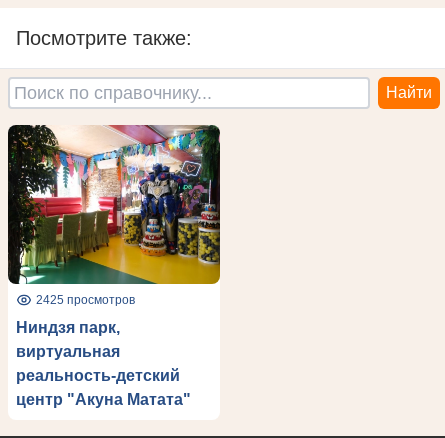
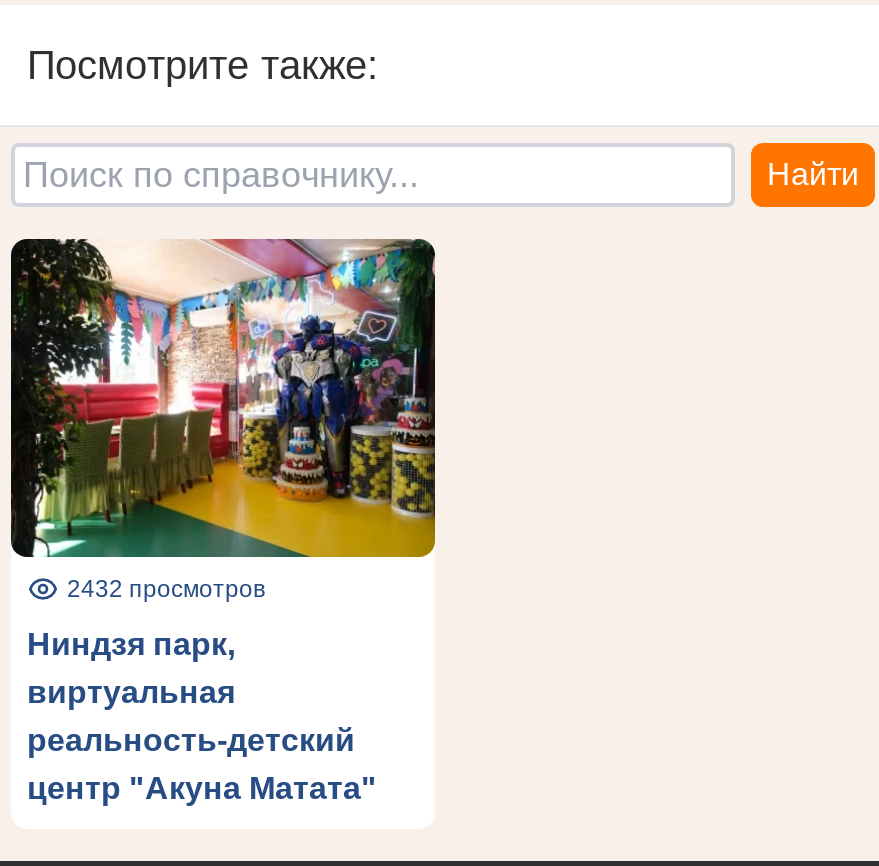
- 2425 просмотров
+ 2432 просмотров
